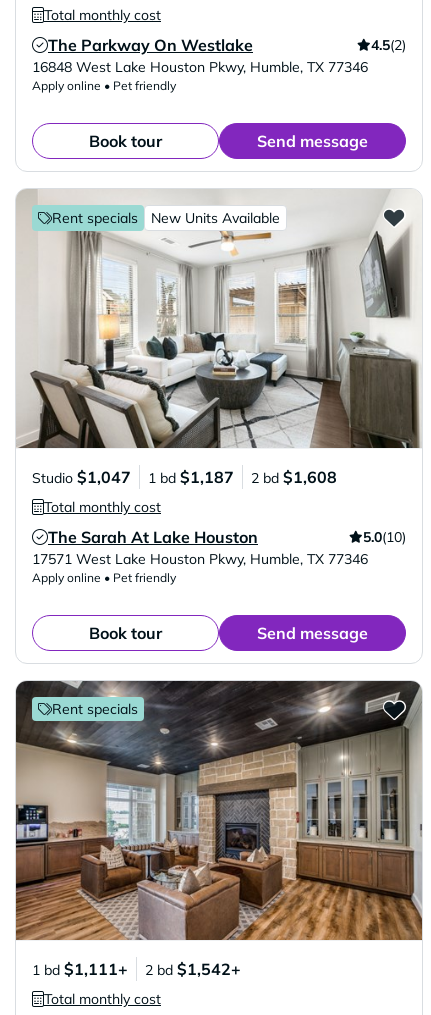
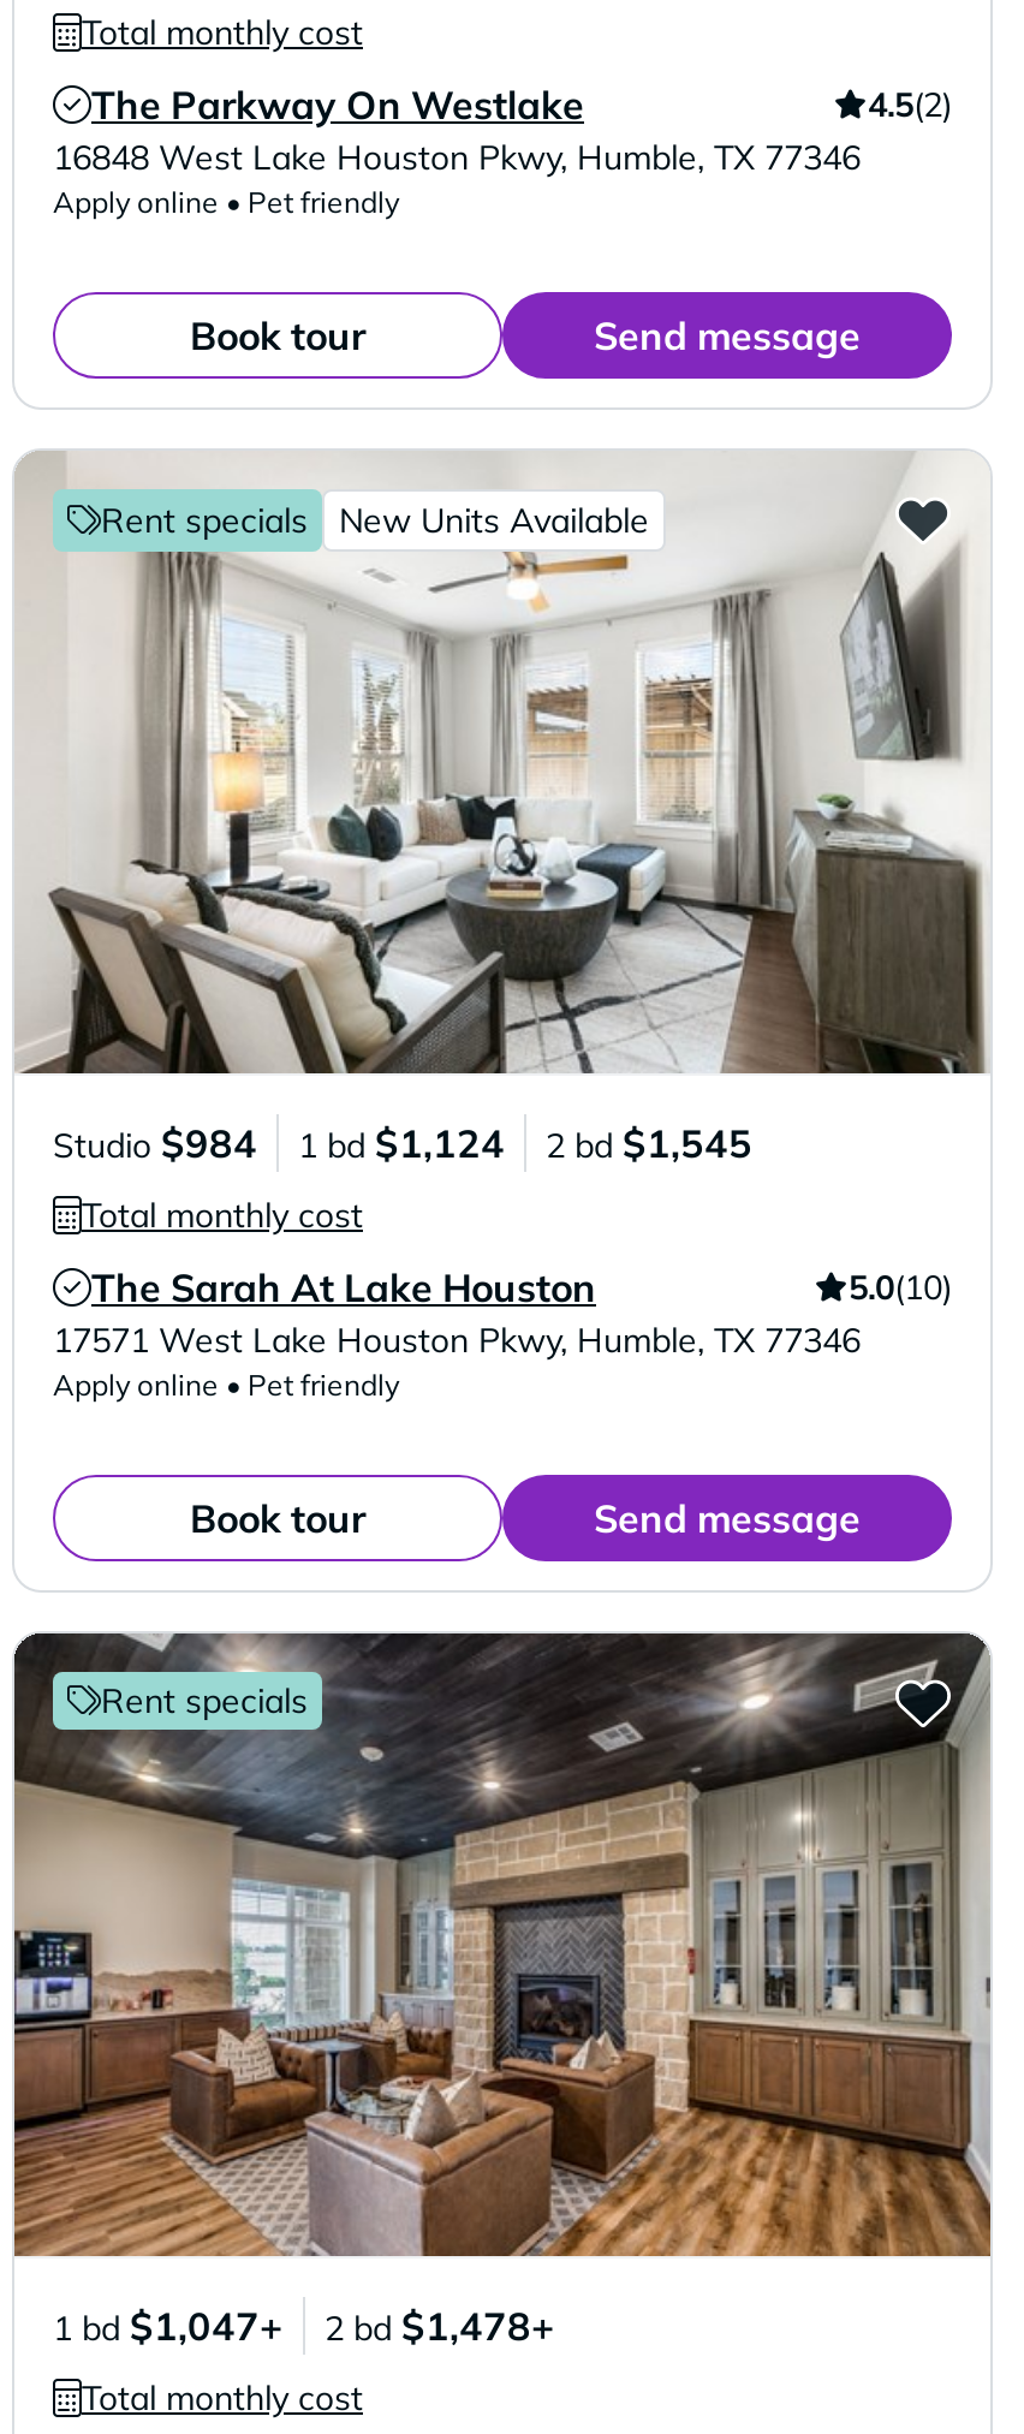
- Studio $1,047
+ Studio $984

- 1 bd $1,187
+ 1 bd $1,124

- 2 bd $1,608
+ 2 bd $1,545

- 1 bd $1,111+
+ 1 bd $1,047+

- 2 bd $1,542+
+ 2 bd $1,478+
